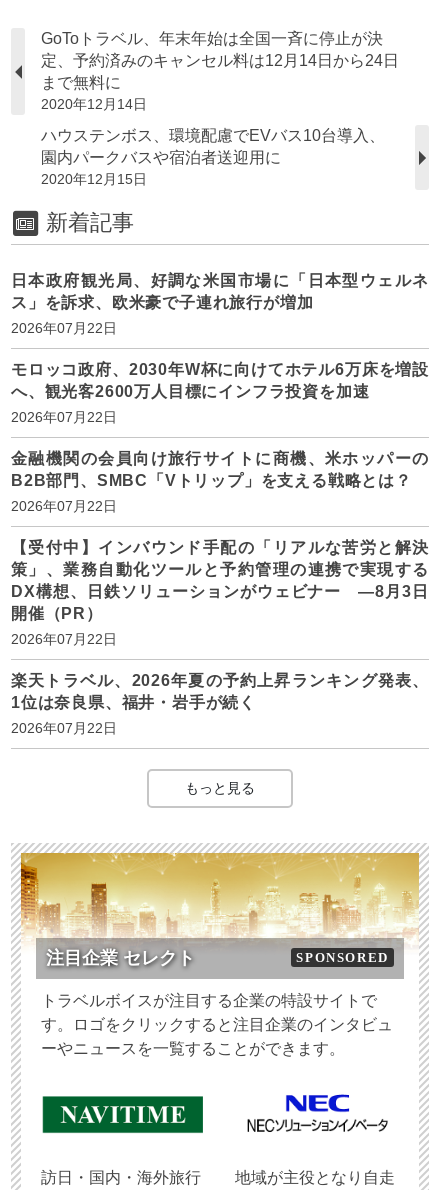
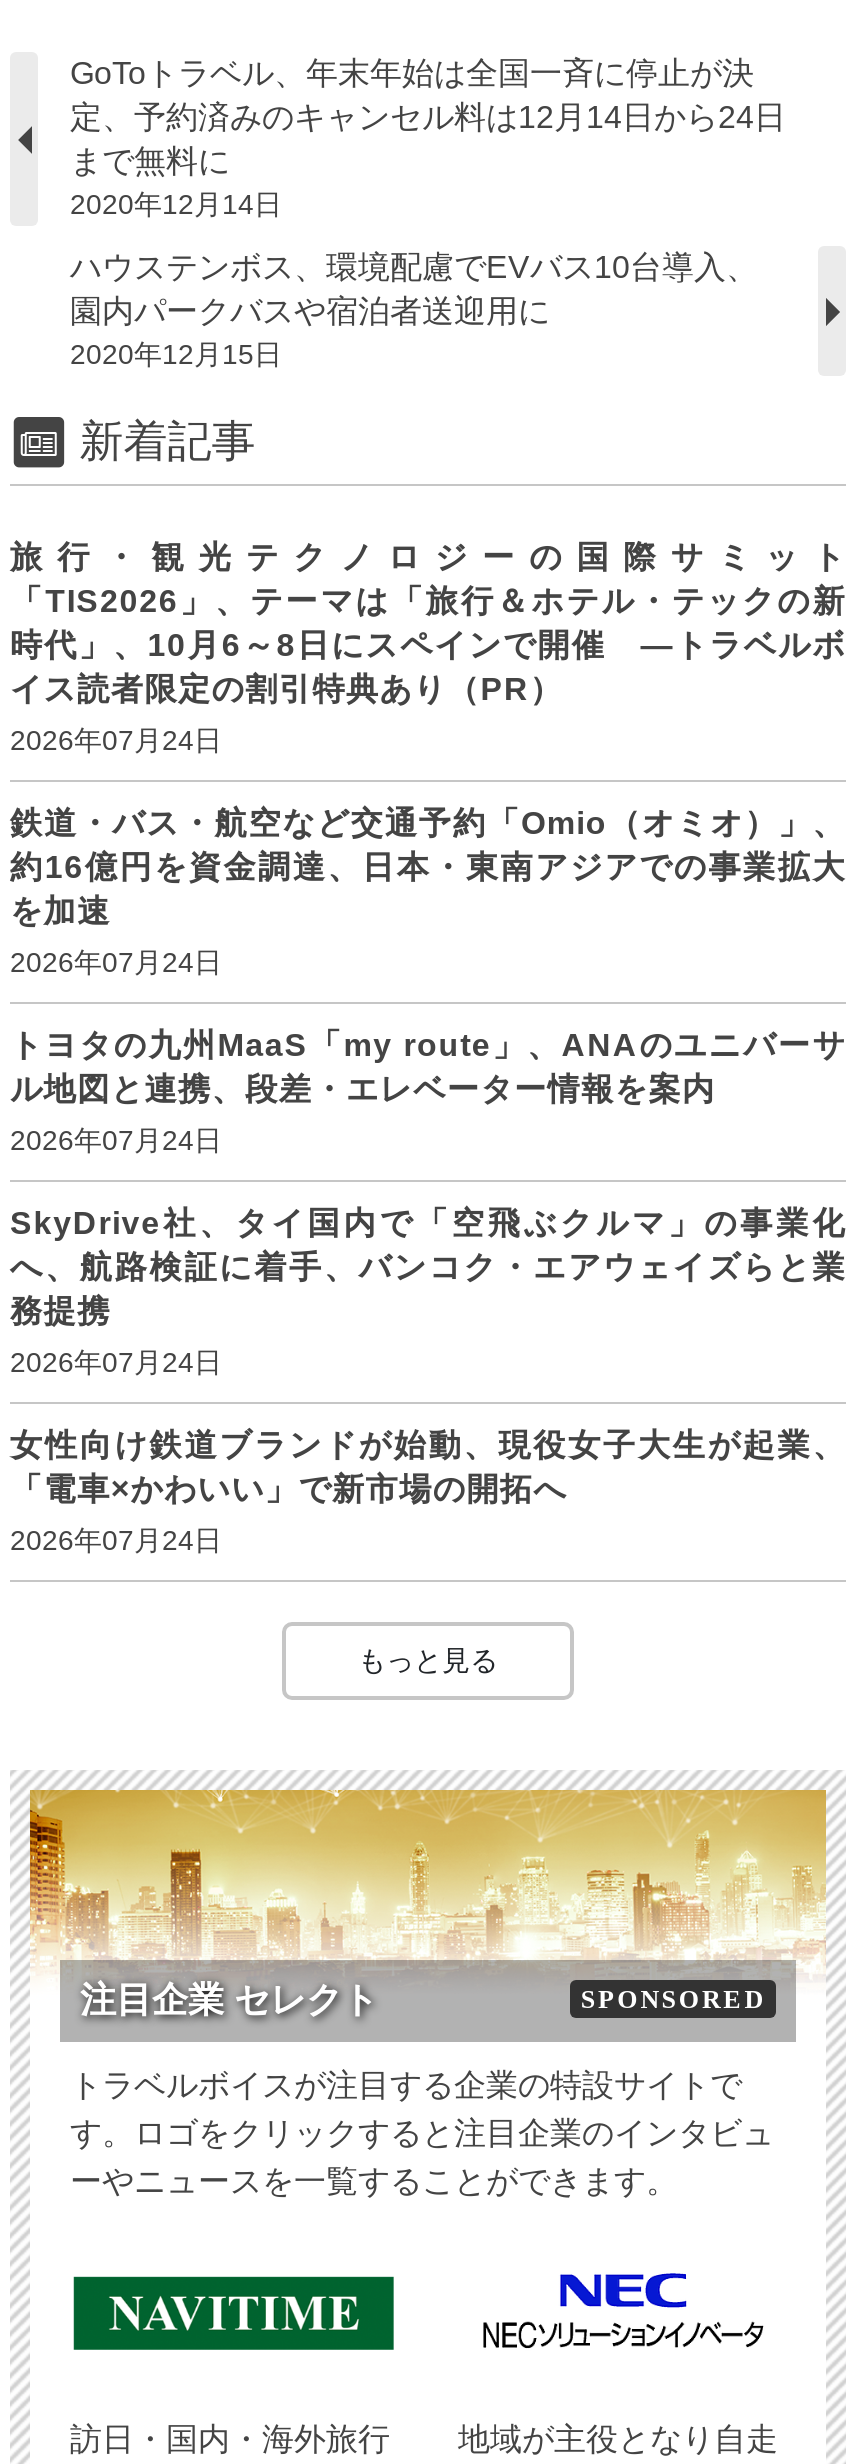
- 日本政府観光局、好調な米国市場に「日本型ウェルネ
- ス」を訴求、欧米豪で子連れ旅行が増加
+ 旅行・観光テクノロジーの国際サミット
+ 「TIS2026」、テーマは「旅行＆ホテル・テックの新
+ 時代」、10月6～8日にスペインで開催 ―トラベルボ
+ イス読者限定の割引特典あり（PR）

- 2026年07月22日
+ 2026年07月24日

- モロッコ政府、2030年W杯に向けてホテル6万床を増設
- へ、観光客2600万人目標にインフラ投資を加速
+ 鉄道・バス・航空など交通予約「Omio（オミオ）」、
+ 約16億円を資金調達、日本・東南アジアでの事業拡大
+ を加速

- 2026年07月22日
+ 2026年07月24日

- 金融機関の会員向け旅行サイトに商機、米ホッパーの
- B2B部門、SMBC「Vトリップ」を支える戦略とは？
+ トヨタの九州MaaS「my route」、ANAのユニバーサ
+ ル地図と連携、段差・エレベーター情報を案内

- 2026年07月22日
+ 2026年07月24日

- 【受付中】インバウンド手配の「リアルな苦労と解決
- 策」、業務自動化ツールと予約管理の連携で実現する
- DX構想、日鉄ソリューションがウェビナー ―8月3日
- 開催（PR）
+ SkyDrive社、タイ国内で「空飛ぶクルマ」の事業化
+ へ、航路検証に着手、バンコク・エアウェイズらと業
+ 務提携

- 2026年07月22日
+ 2026年07月24日

- 楽天トラベル、2026年夏の予約上昇ランキング発表、
- 1位は奈良県、福井・岩手が続く
+ 女性向け鉄道ブランドが始動、現役女子大生が起業、
+ 「電車×かわいい」で新市場の開拓へ

- 2026年07月22日
+ 2026年07月24日
